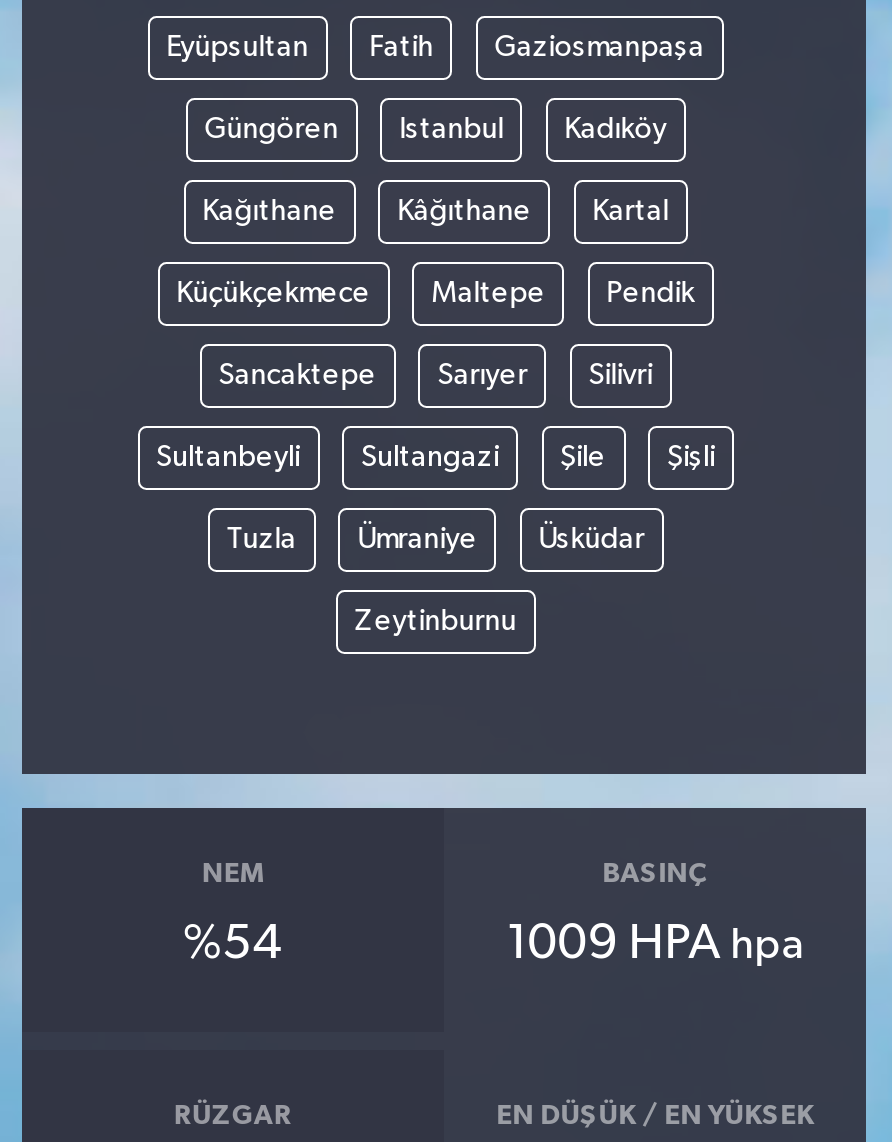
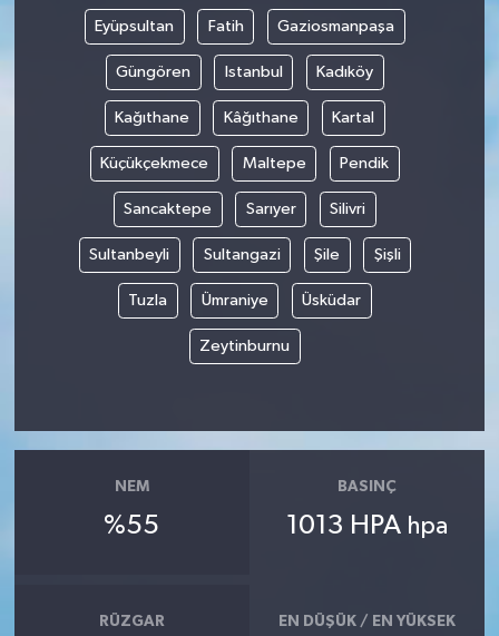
- %54
+ %55

- 1009 HPA hpa
+ 1013 HPA hpa
